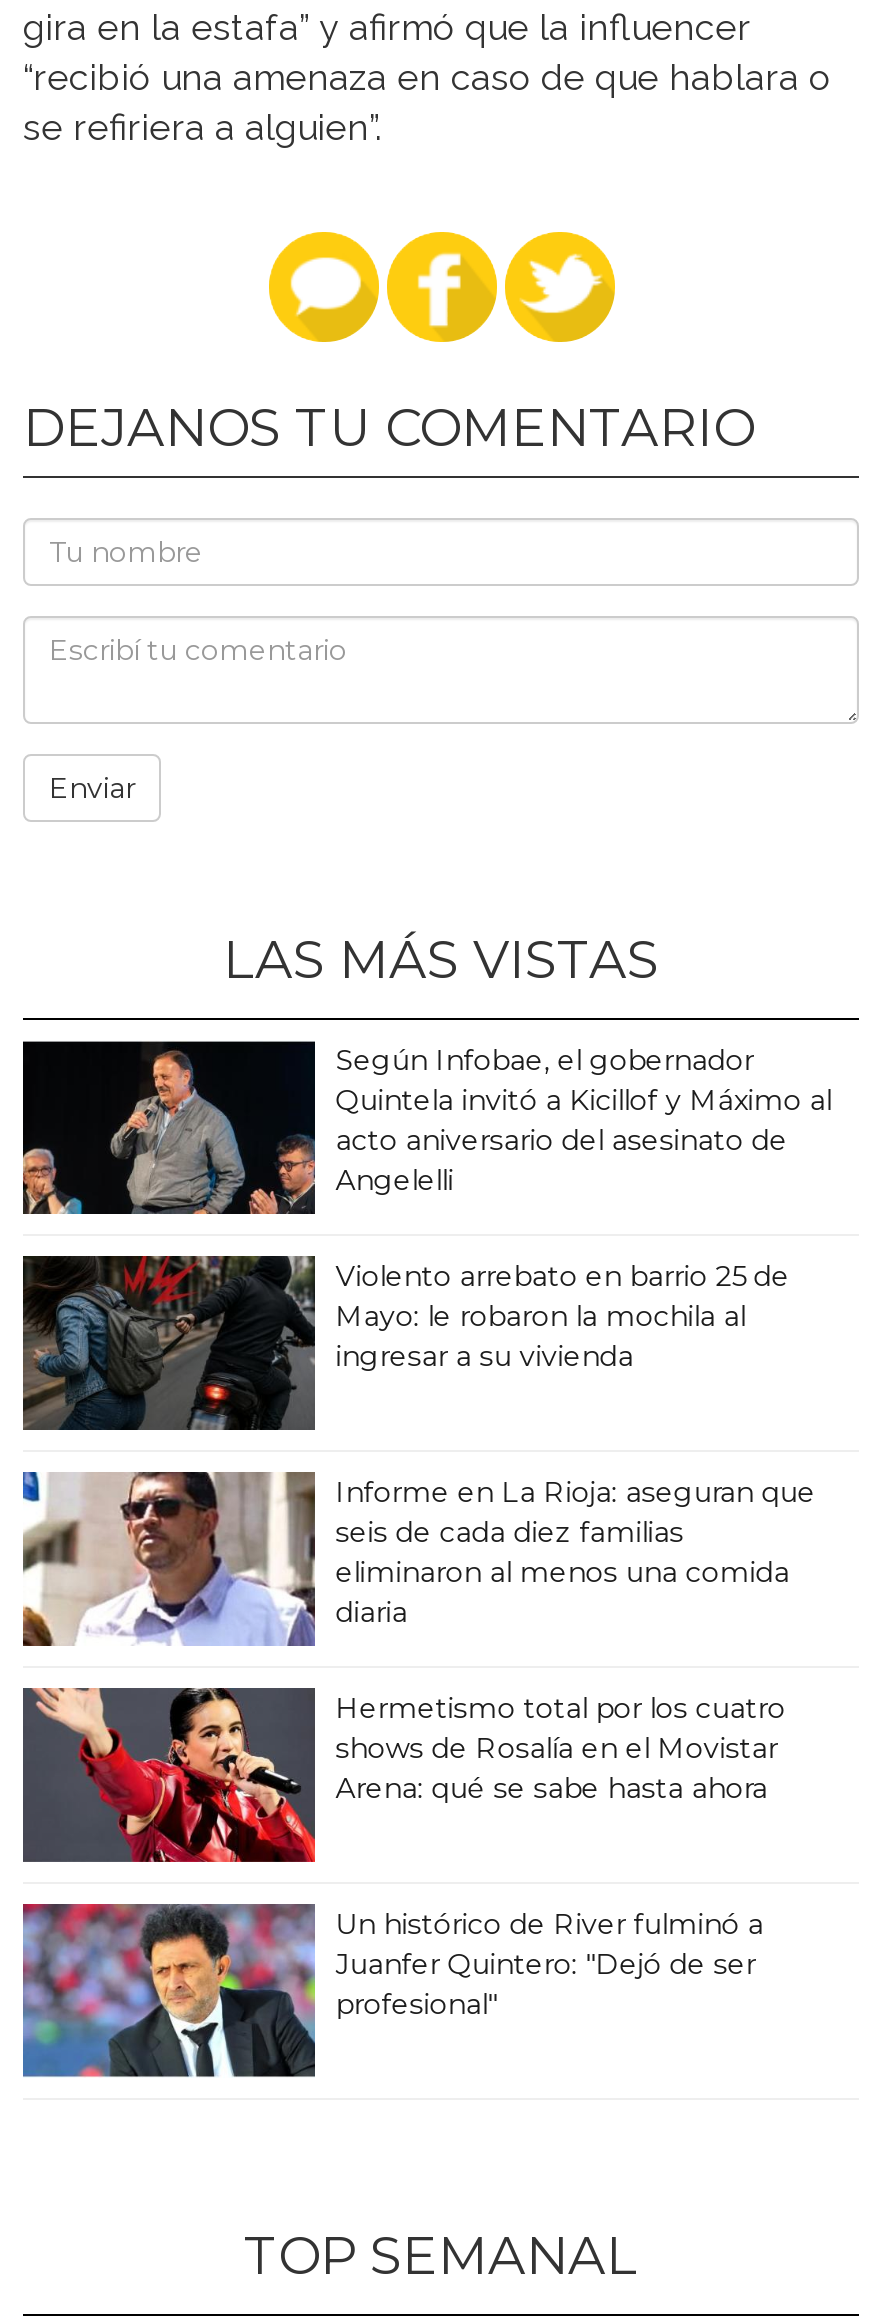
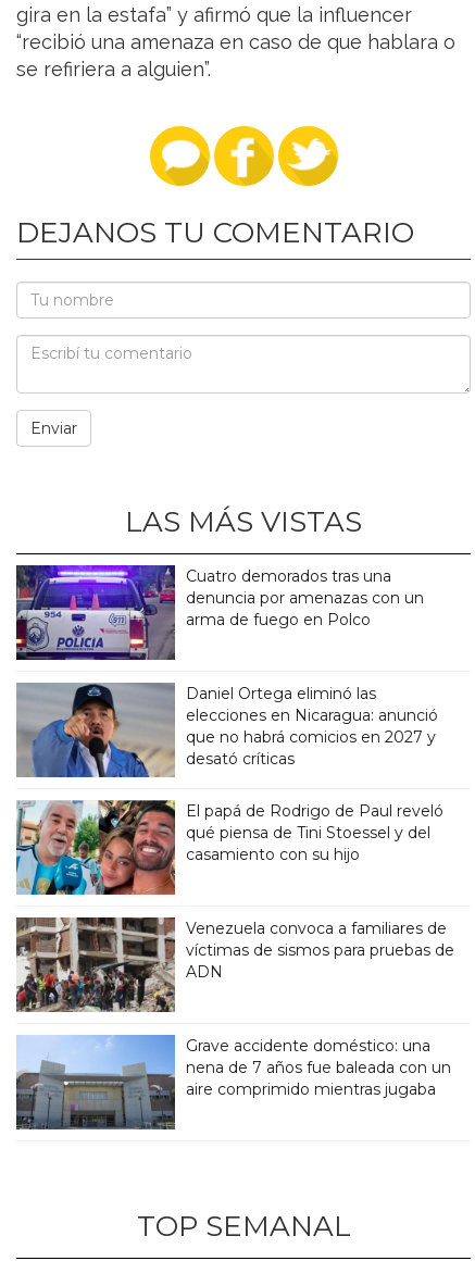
- [image]
- Según Infobae, el gobernador
- Quintela invitó a Kicillof y Máximo al
- acto aniversario del asesinato de
- Angelelli
+ [image]
+ Cuatro demorados tras una
+ denuncia por amenazas con un
+ arma de fuego en Polco

- [image]
- Violento arrebato en barrio 25 de
- Mayo: le robaron la mochila al
- ingresar a su vivienda
+ [image]
+ Daniel Ortega eliminó las
+ elecciones en Nicaragua: anunció
+ que no habrá comicios en 2027 y
+ desató críticas

- [image]
- Informe en La Rioja: aseguran que
- seis de cada diez familias
- eliminaron al menos una comida
- diaria
+ [image]
+ El papá de Rodrigo de Paul reveló
+ qué piensa de Tini Stoessel y del
+ casamiento con su hijo

- [image]
- Hermetismo total por los cuatro
- shows de Rosalía en el Movistar
- Arena: qué se sabe hasta ahora
+ [image]
+ Venezuela convoca a familiares de
+ víctimas de sismos para pruebas de
+ ADN

- [image]
- Un histórico de River fulminó a
- Juanfer Quintero: "Dejó de ser
- profesional"
+ [image]
+ Grave accidente doméstico: una
+ nena de 7 años fue baleada con un
+ aire comprimido mientras jugaba
